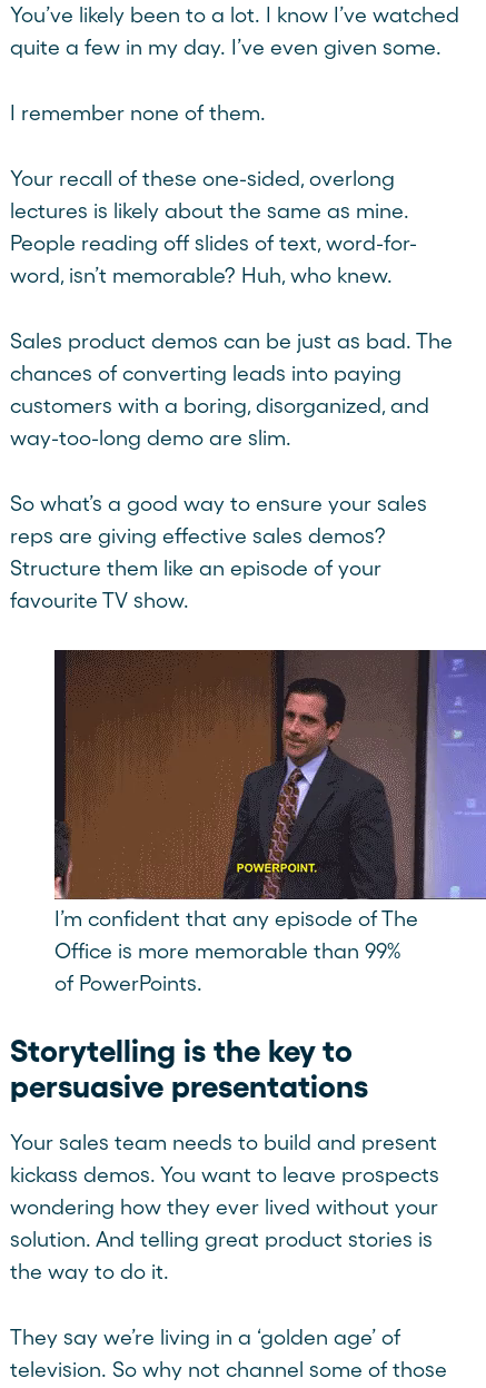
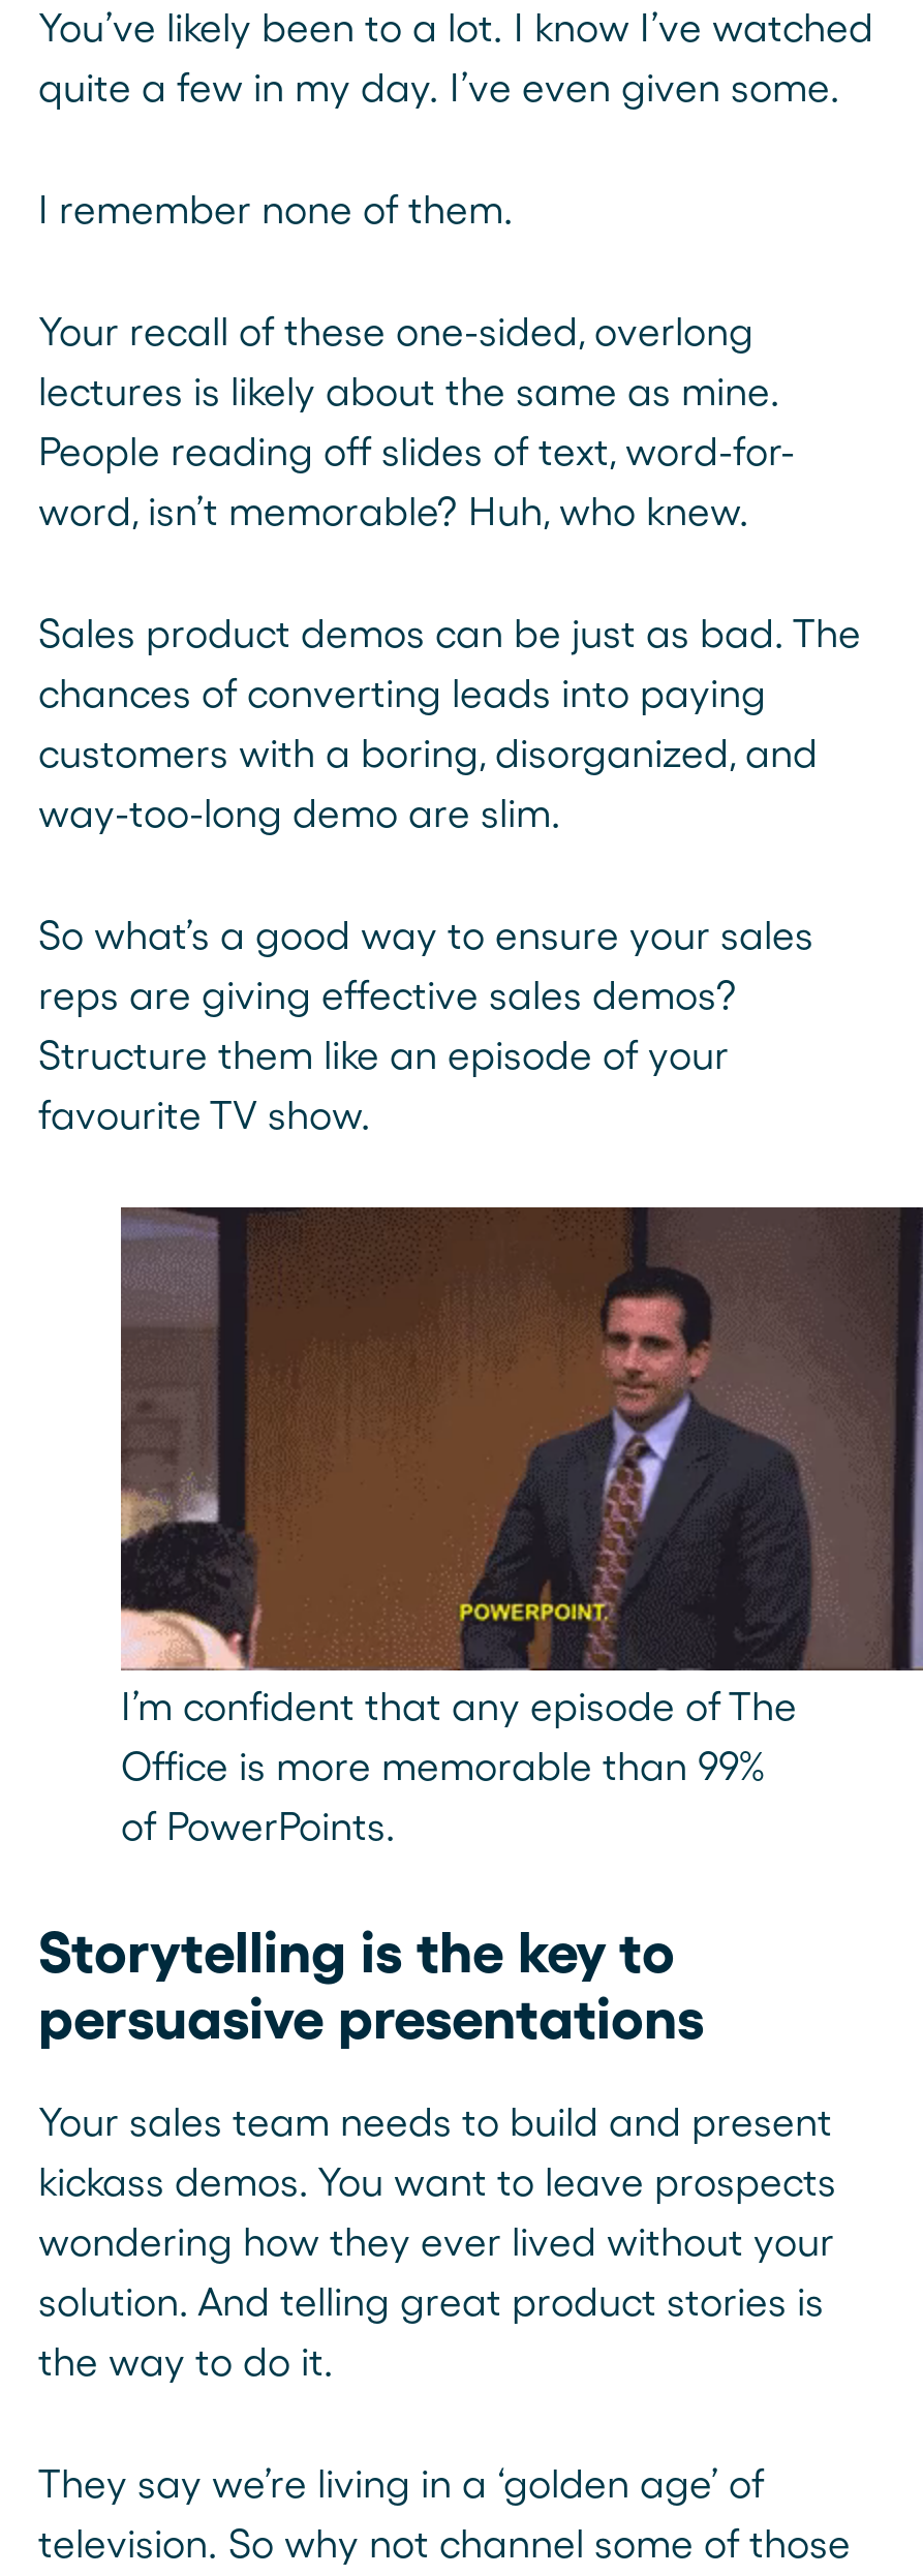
- [image]
+ [image]

- [image]
+ [image]
